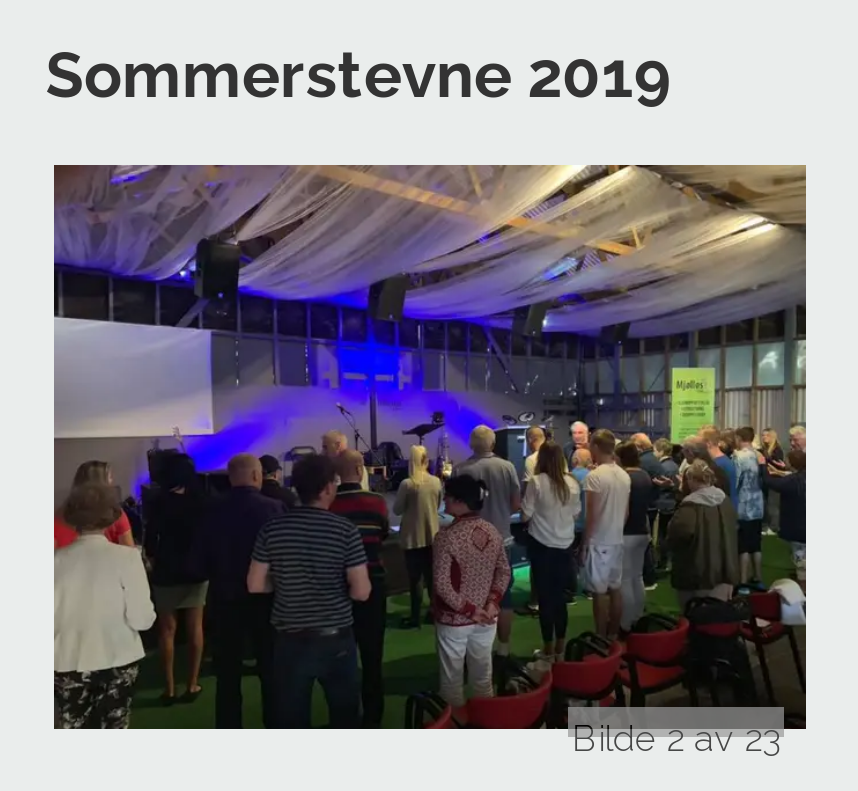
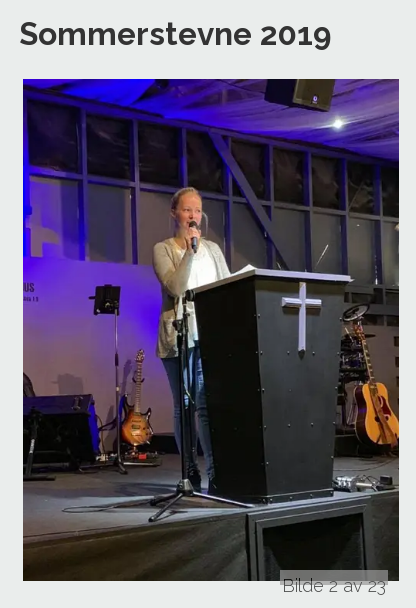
- [image]
+ [image]
